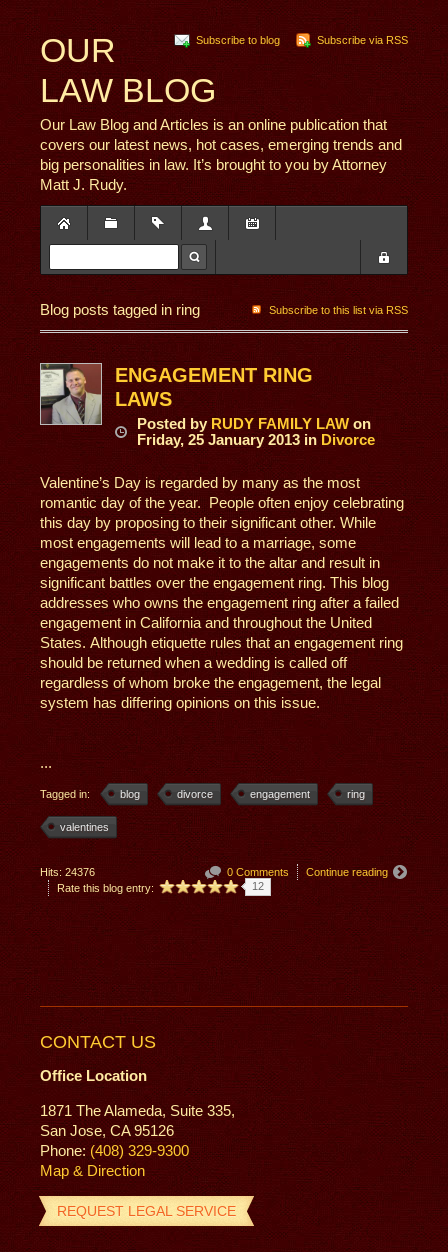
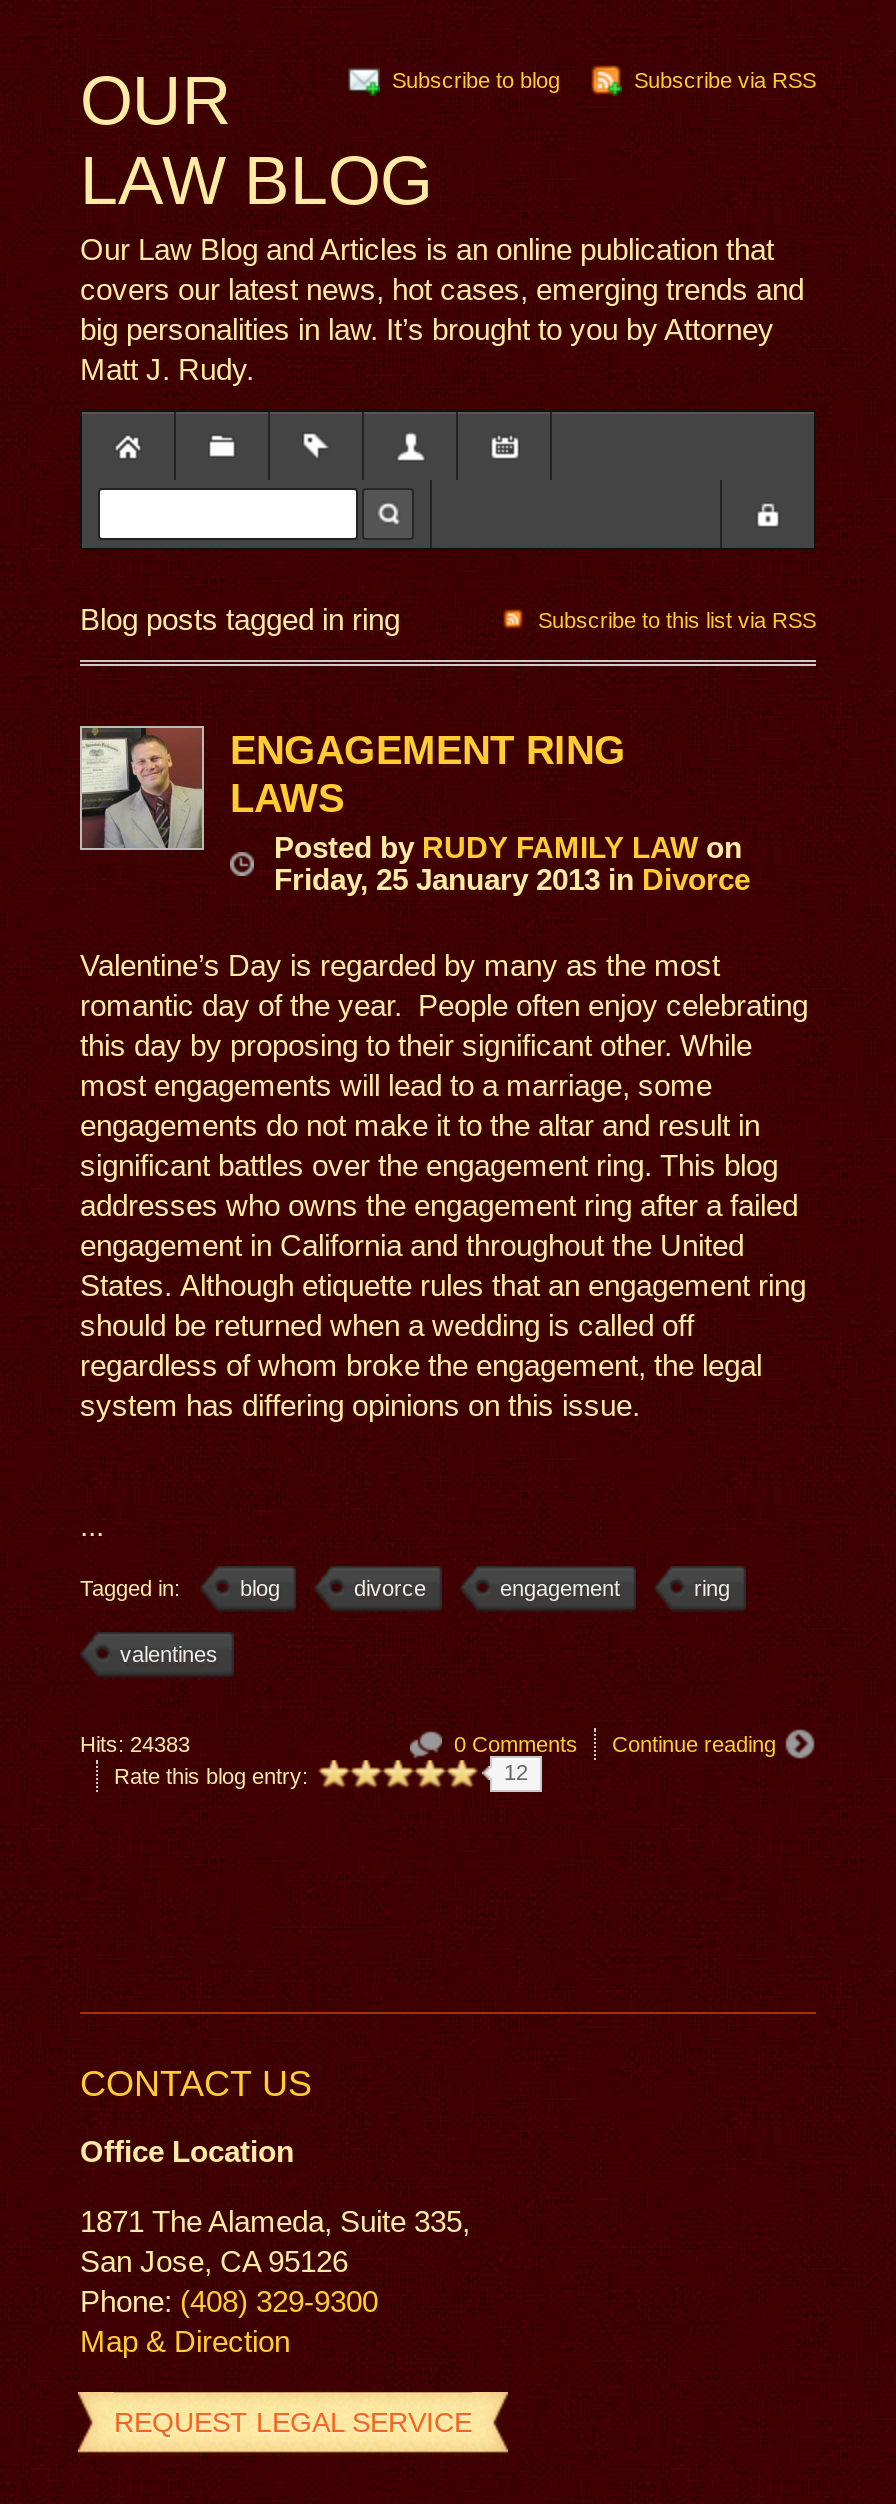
- Hits: 24376
+ Hits: 24383
